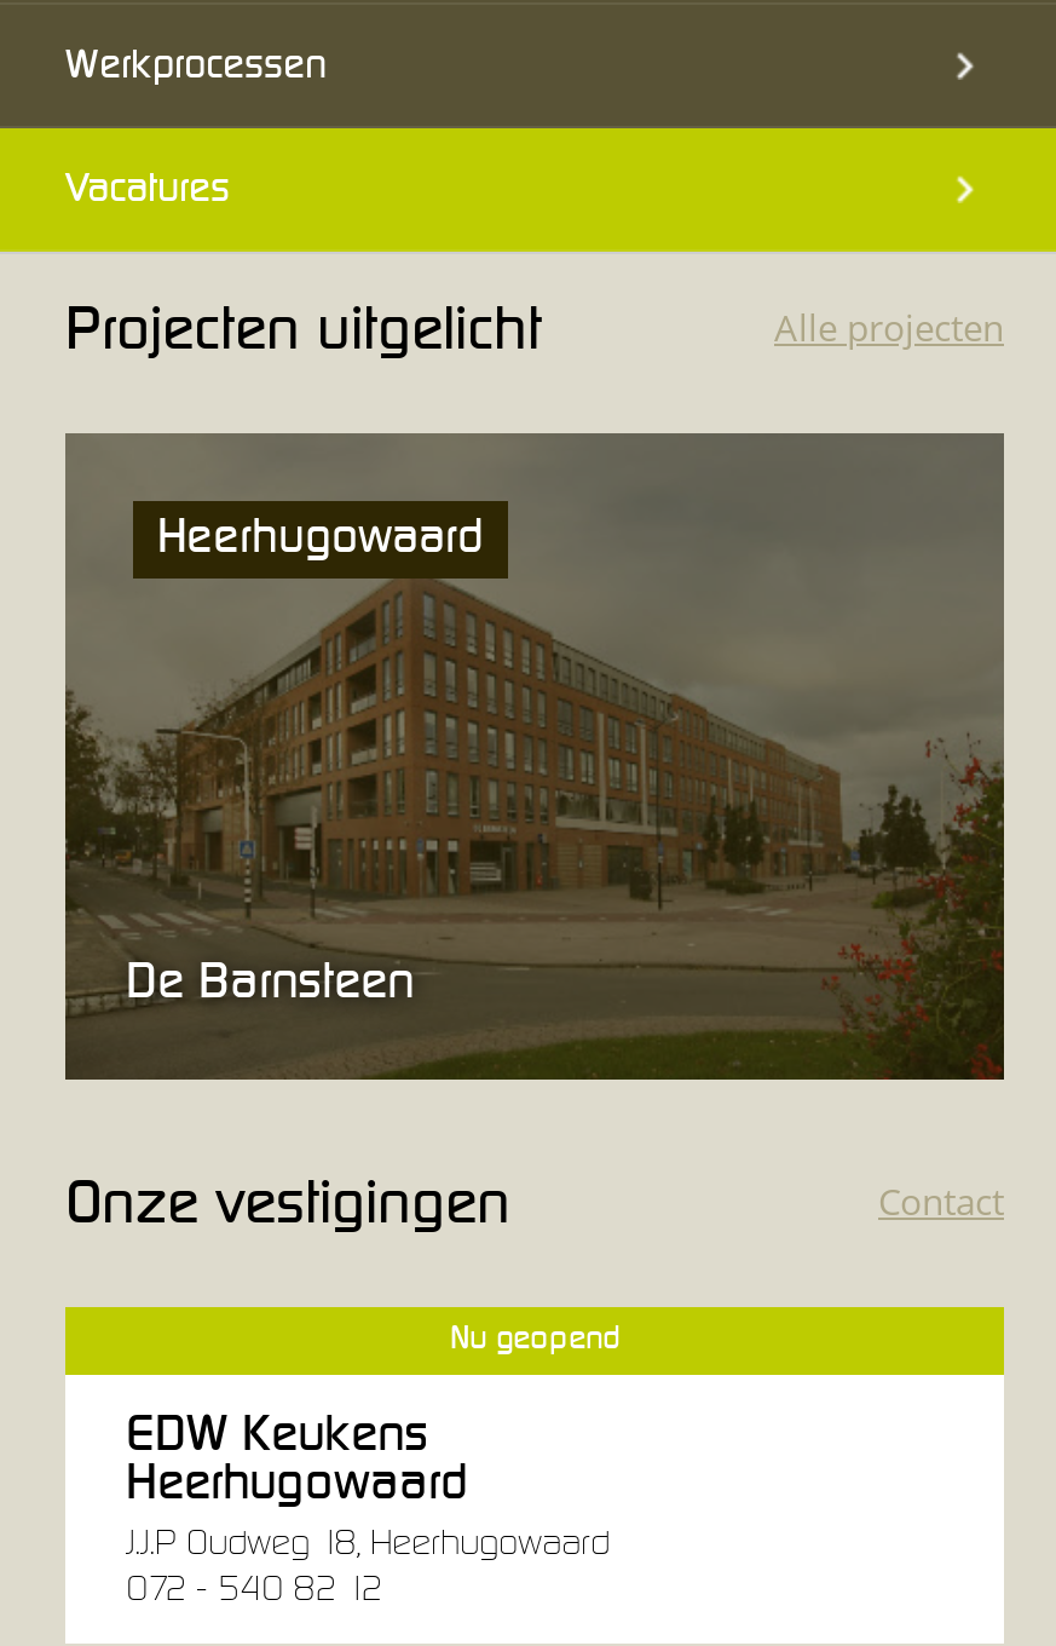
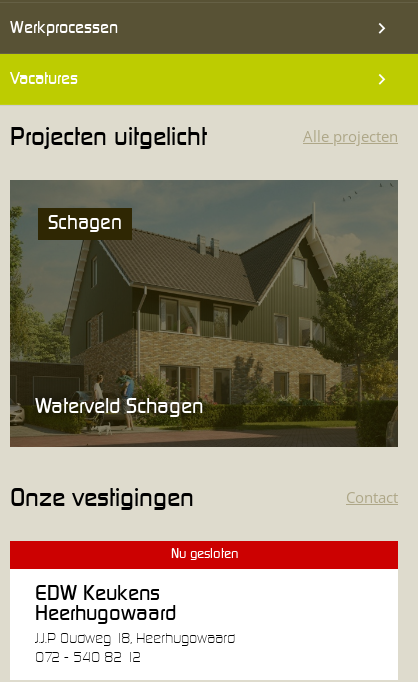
- [image]
- Heerhugowaard
+ [image]
+ Schagen

- De Barnsteen
+ Waterveld Schagen

- Nu geopend
+ Nu gesloten
